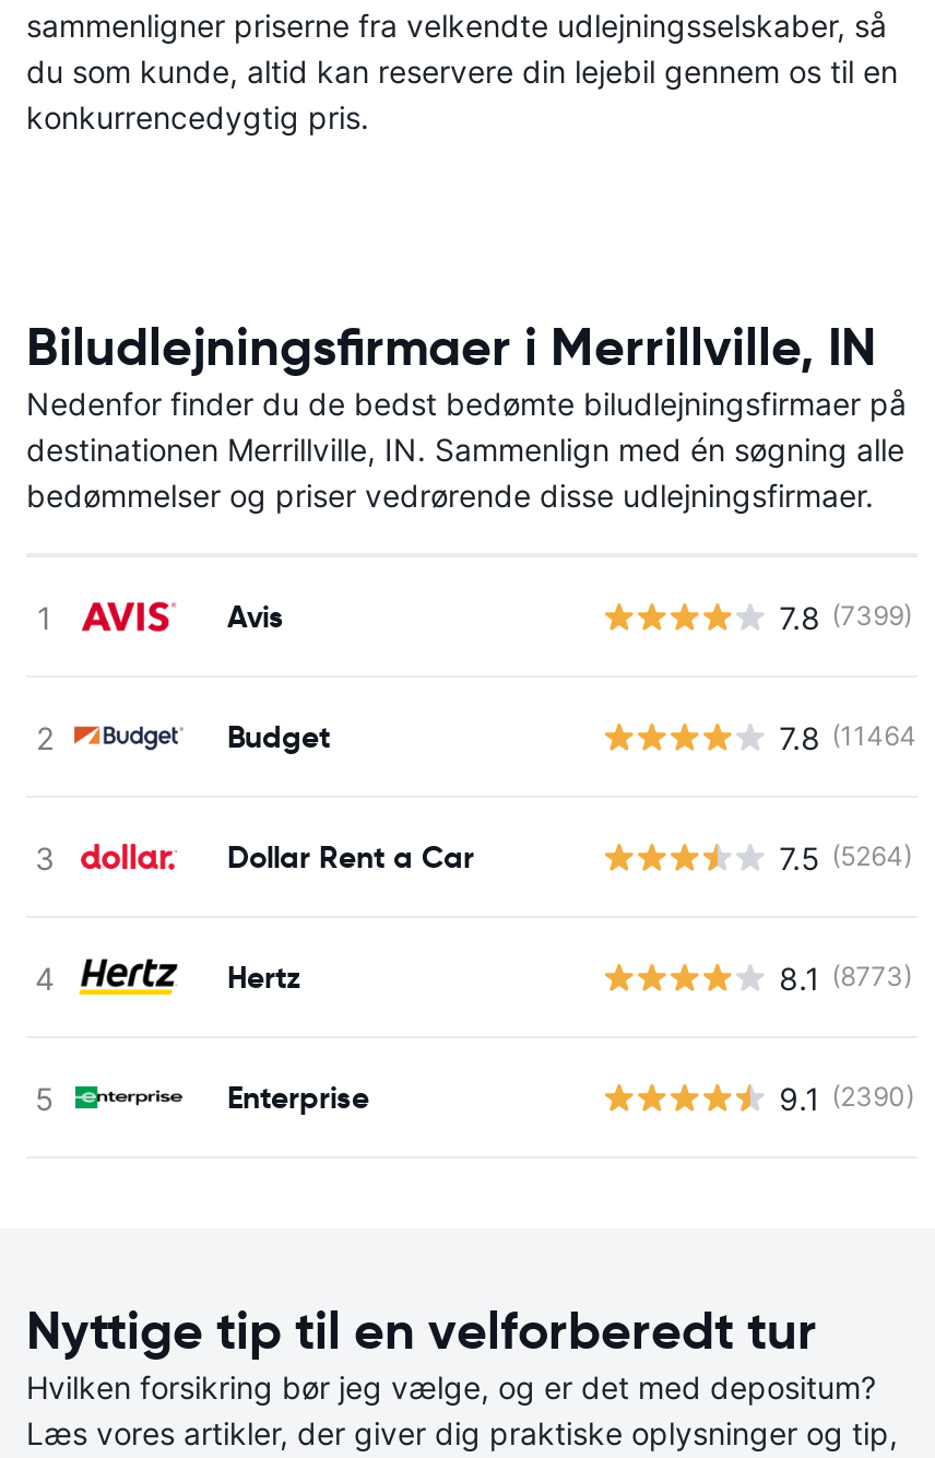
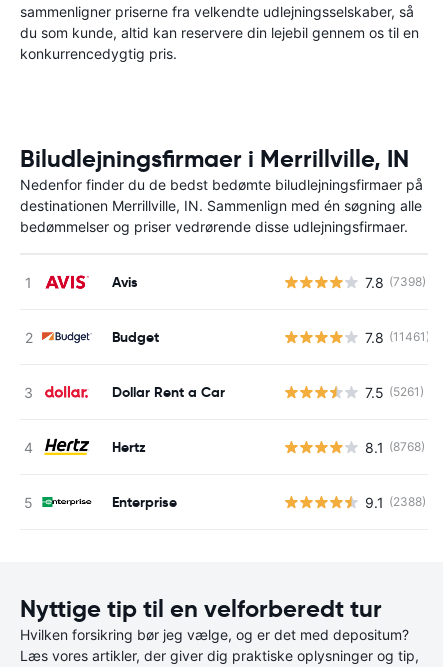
- 7.8 (7399)
+ 7.8 (7398)

- 7.8 (11464)
+ 7.8 (11461)

- 7.5 (5264)
+ 7.5 (5261)

- 8.1 (8773)
+ 8.1 (8768)

- 9.1 (2390)
+ 9.1 (2388)
